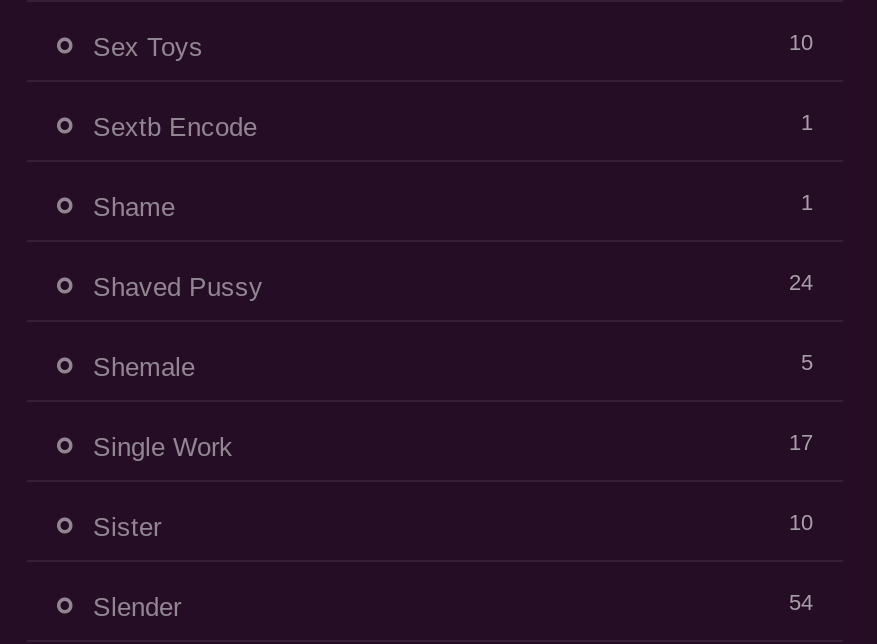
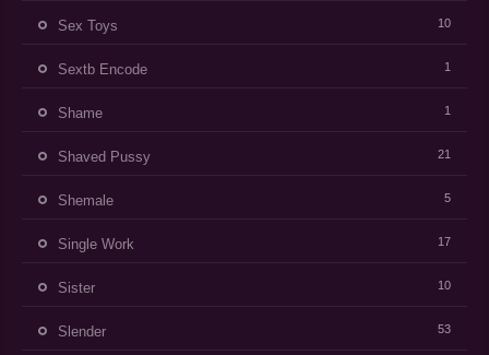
- 24
+ 21

- 54
+ 53
